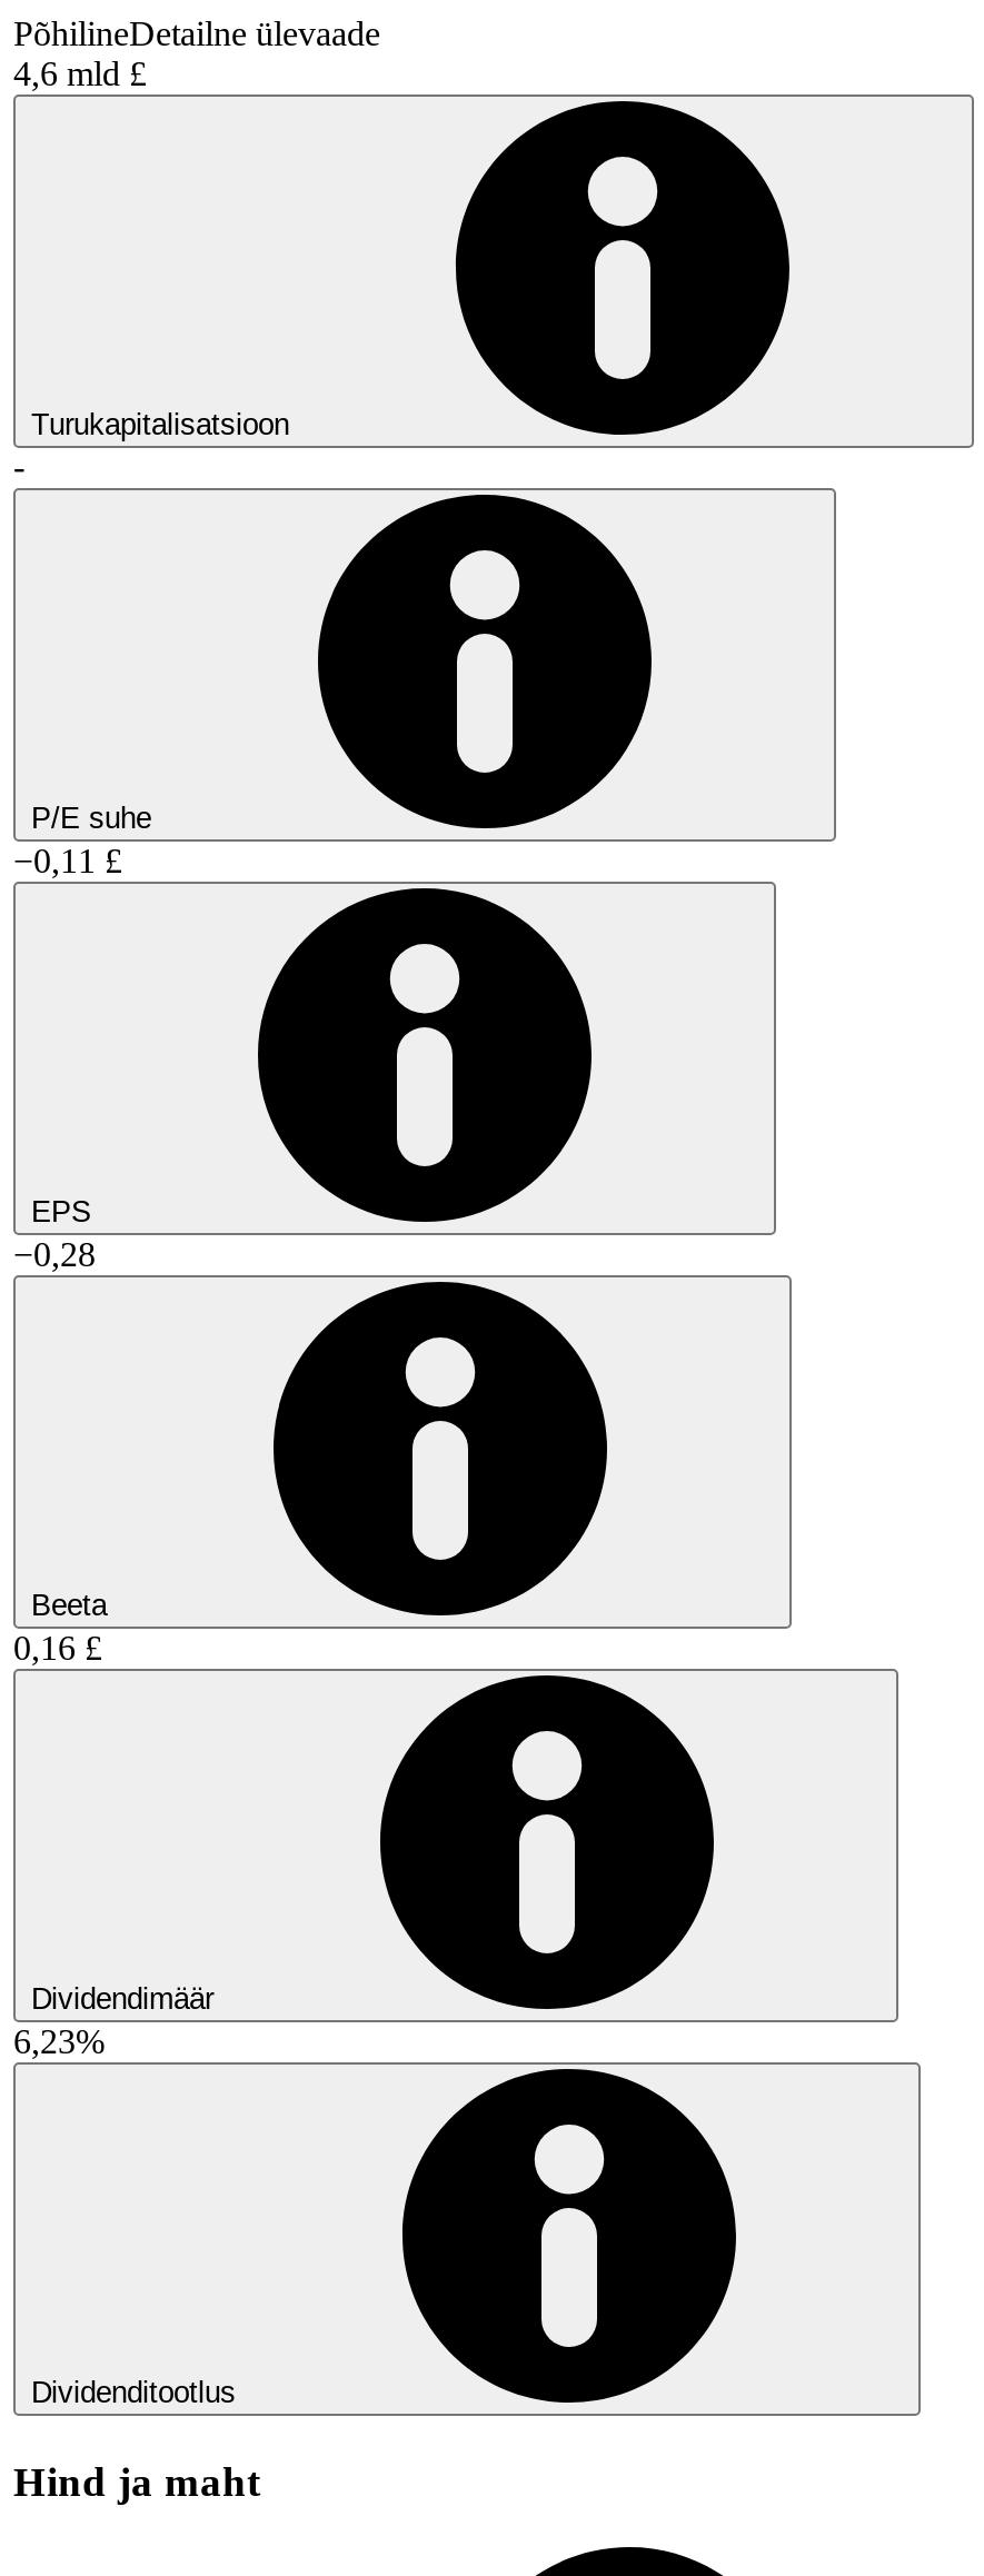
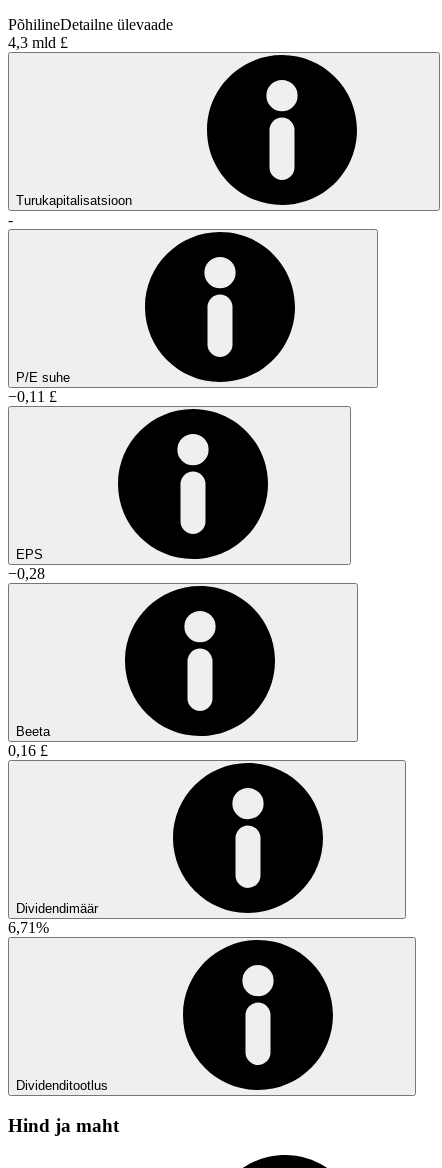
- 4,6 mld £
+ 4,3 mld £

- 6,23%
+ 6,71%
